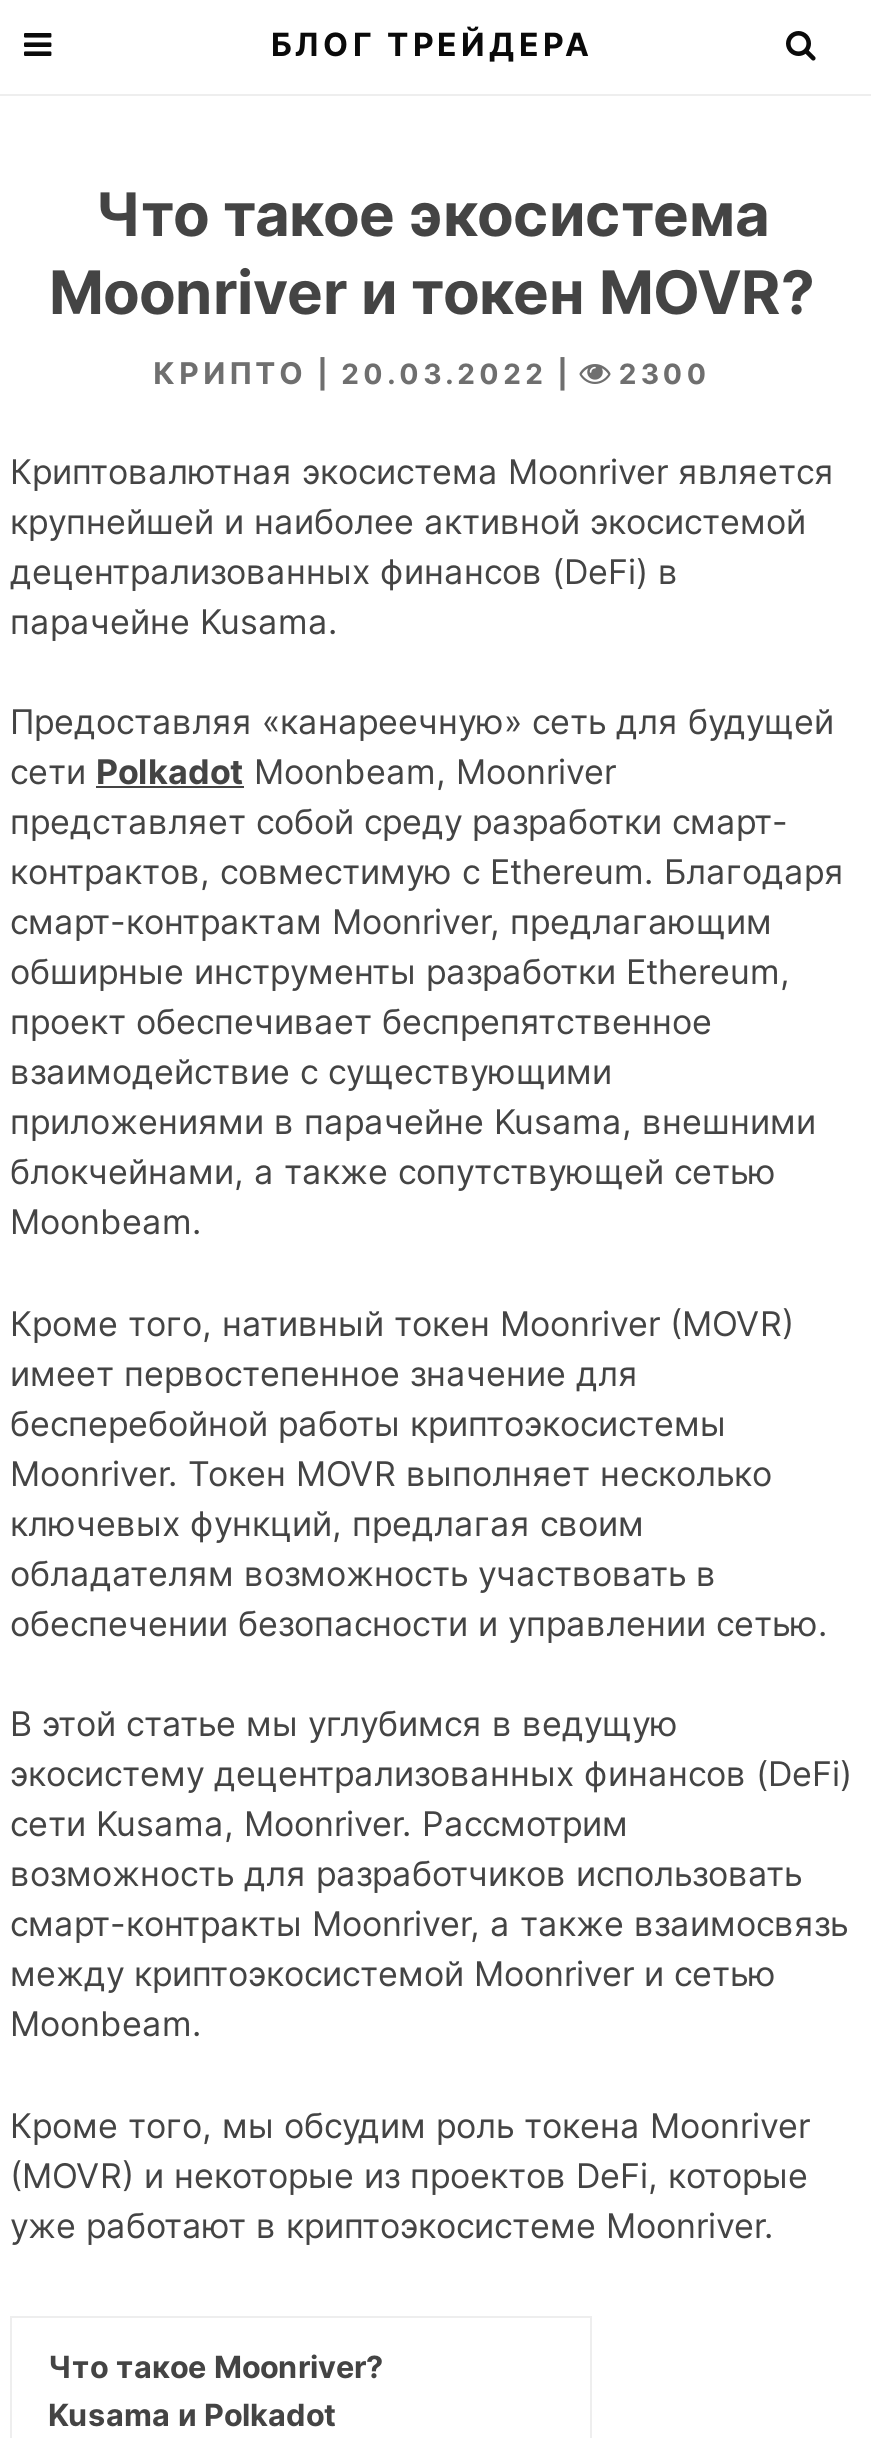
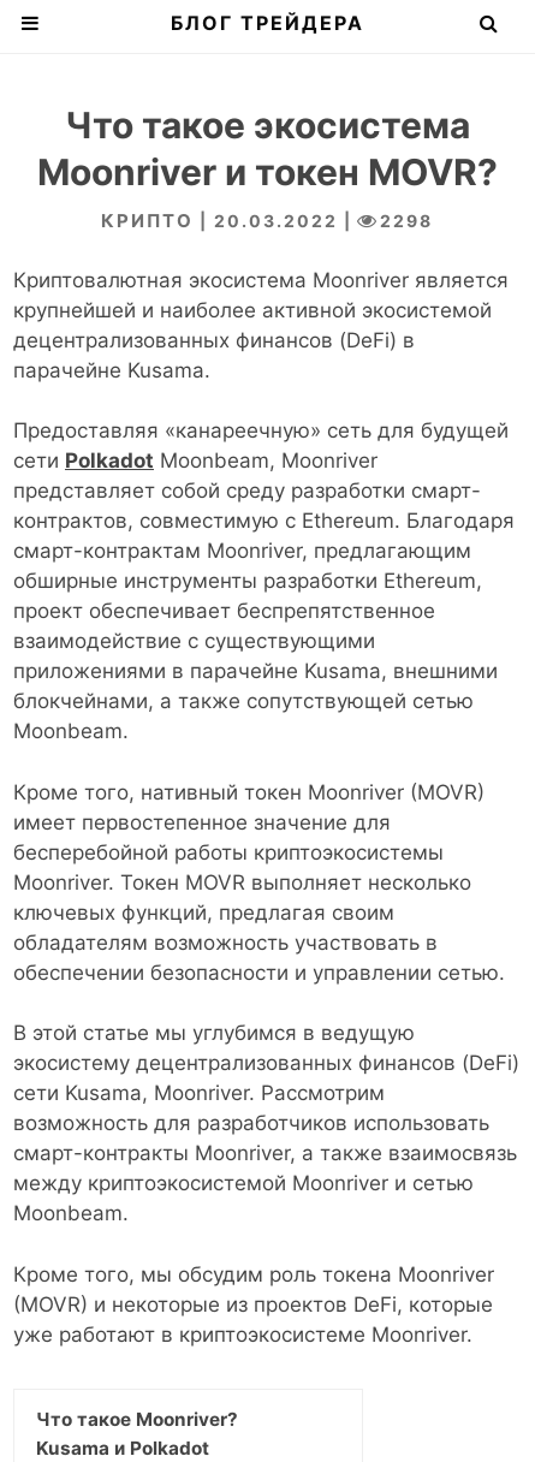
- 2300
+ 2298
